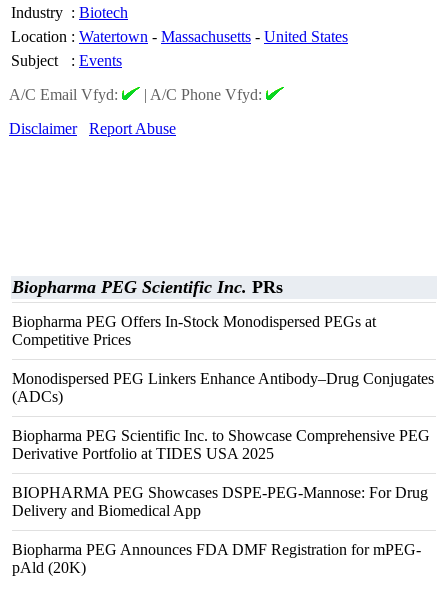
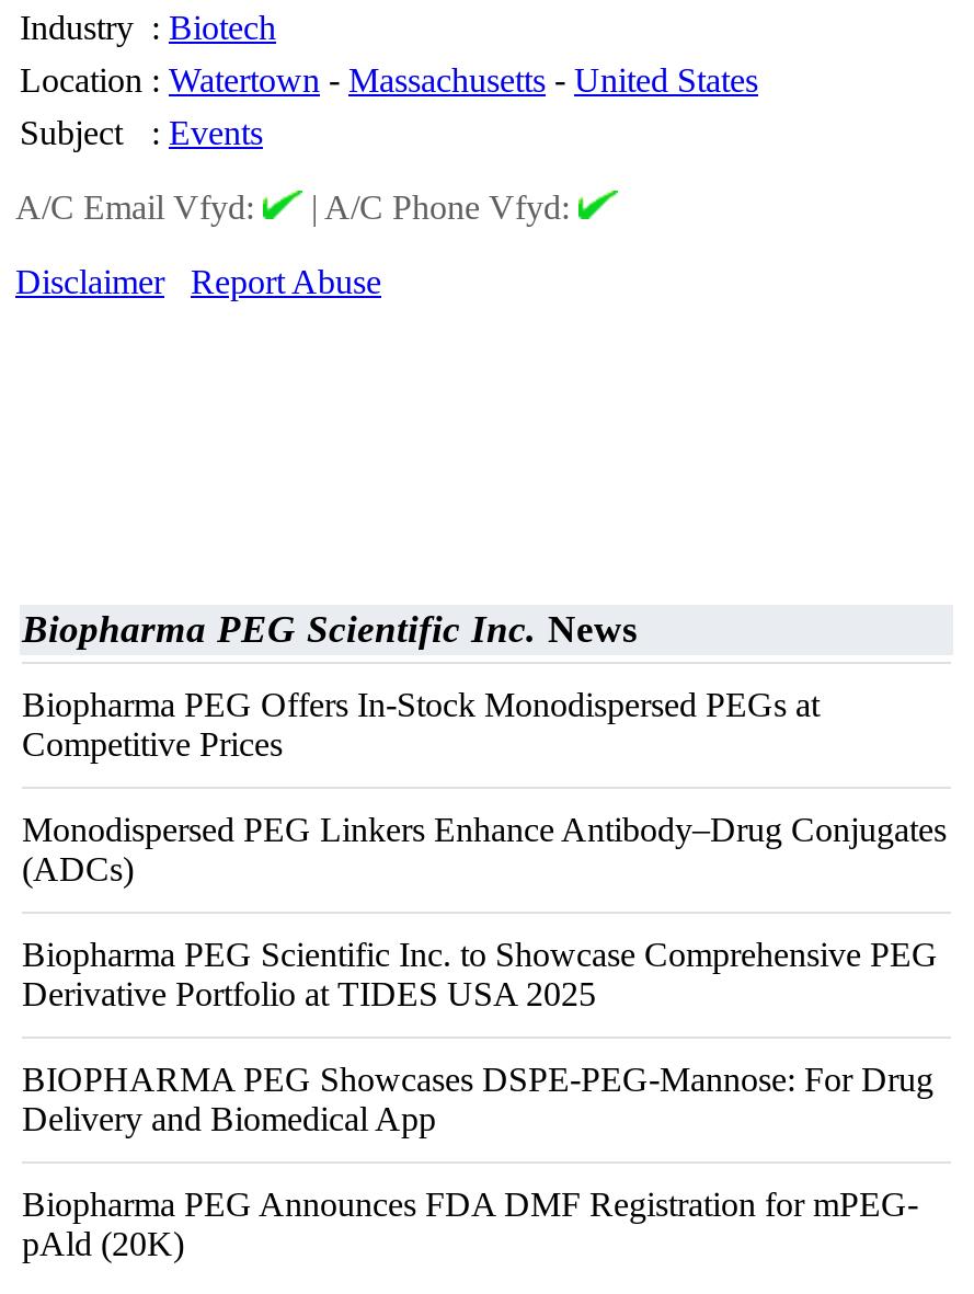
- Biopharma PEG Scientific Inc. PRs
+ Biopharma PEG Scientific Inc. News
